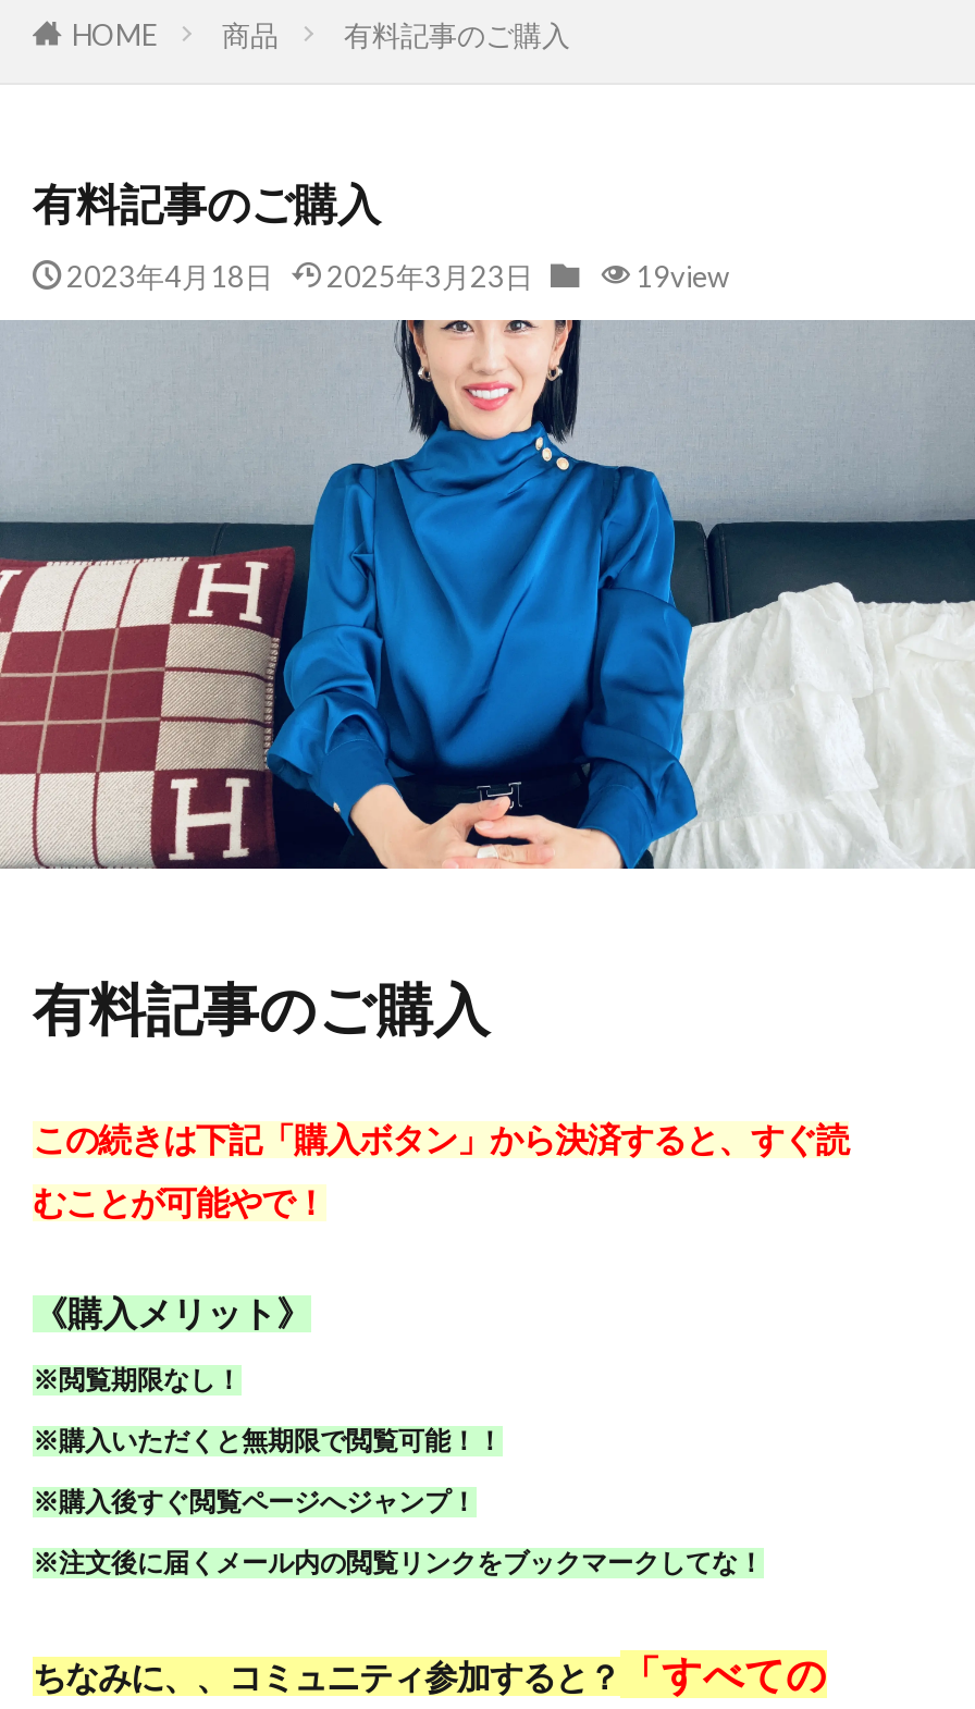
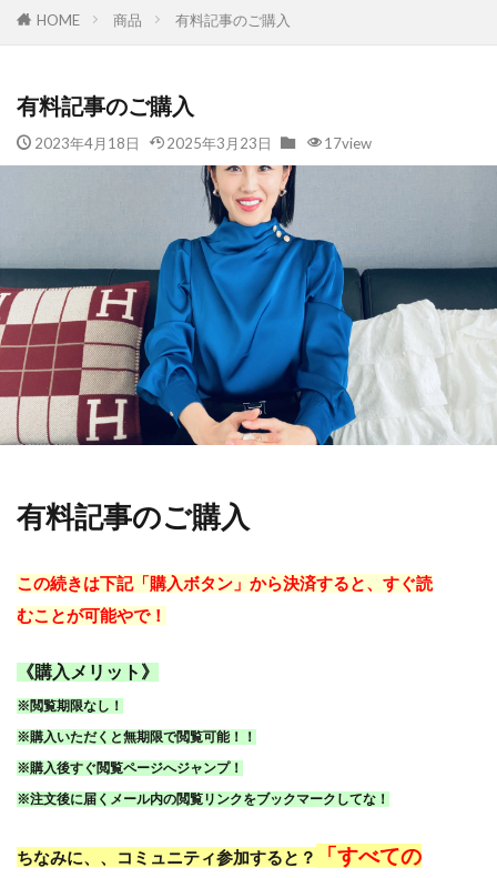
- 19view
+ 17view
